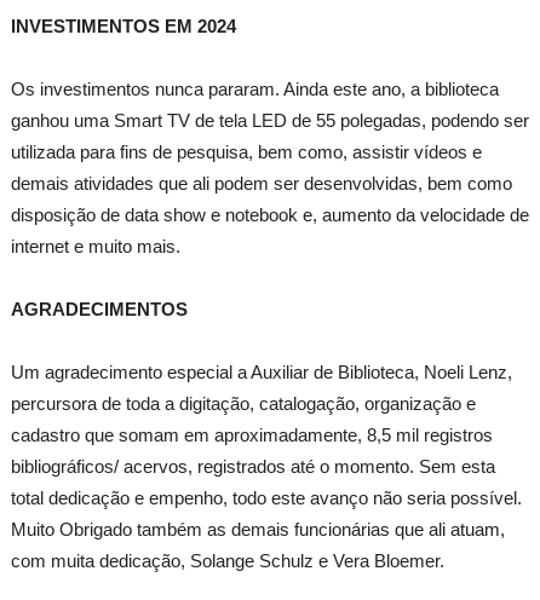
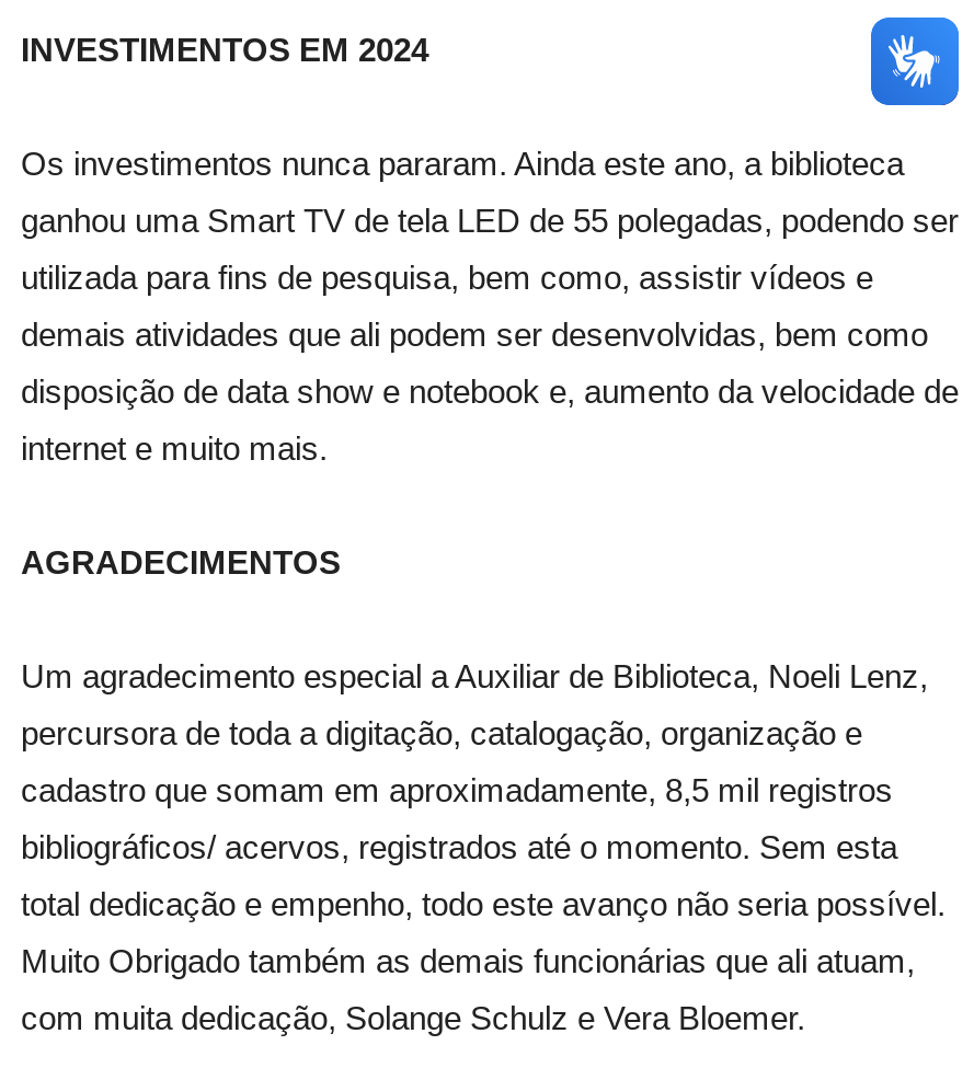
+ [image]
